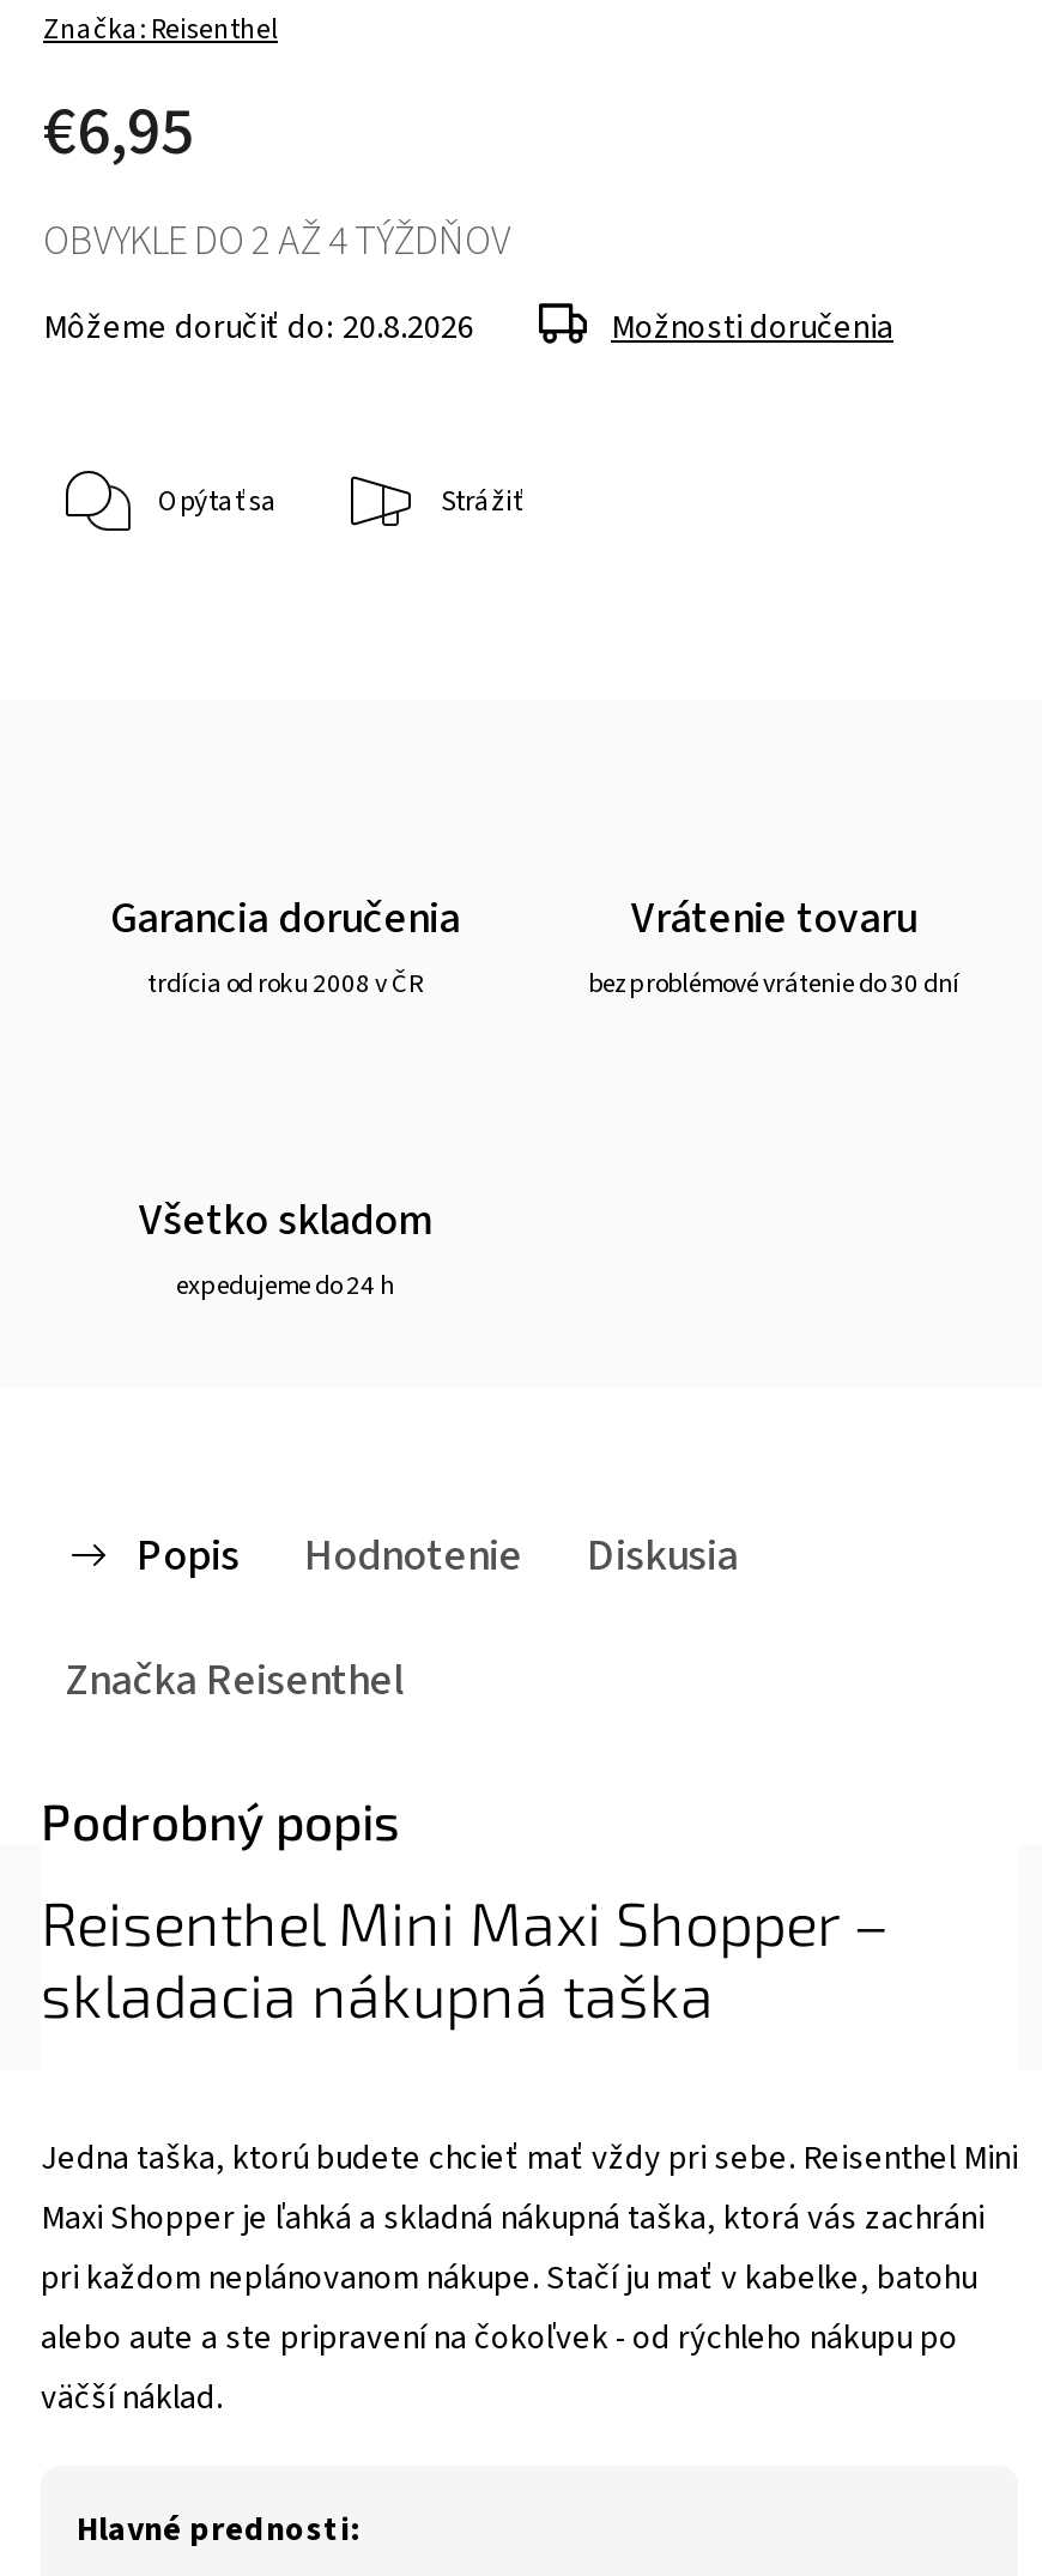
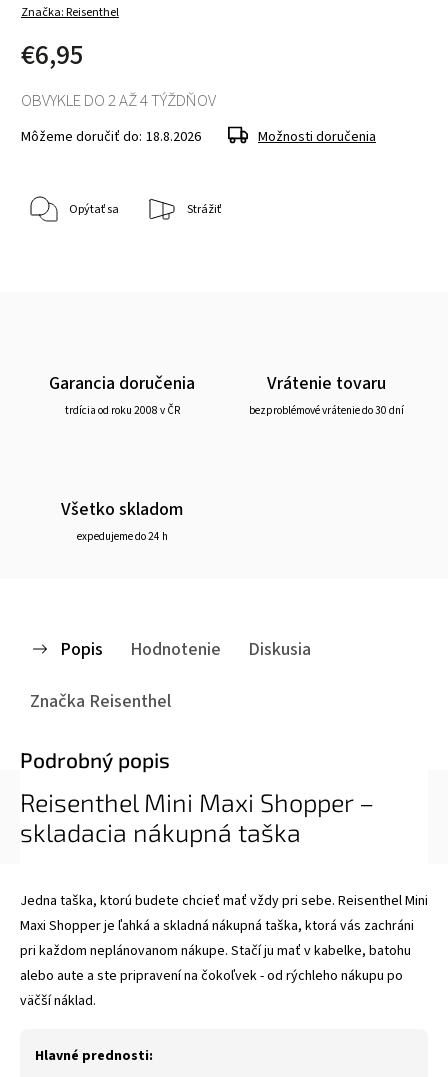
- Môžeme doručiť do: 20.8.2026
+ Môžeme doručiť do: 18.8.2026
